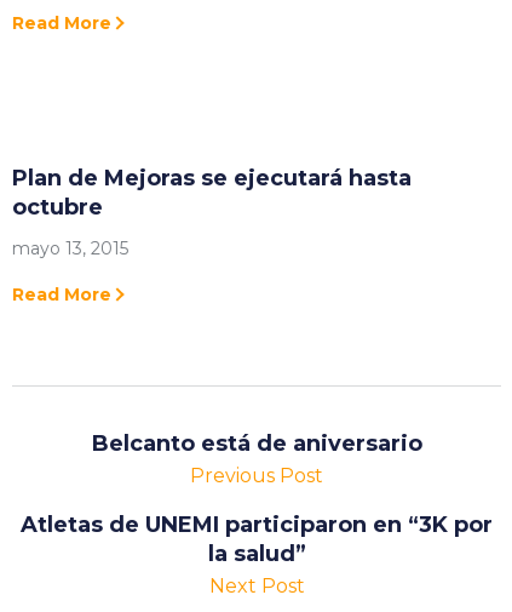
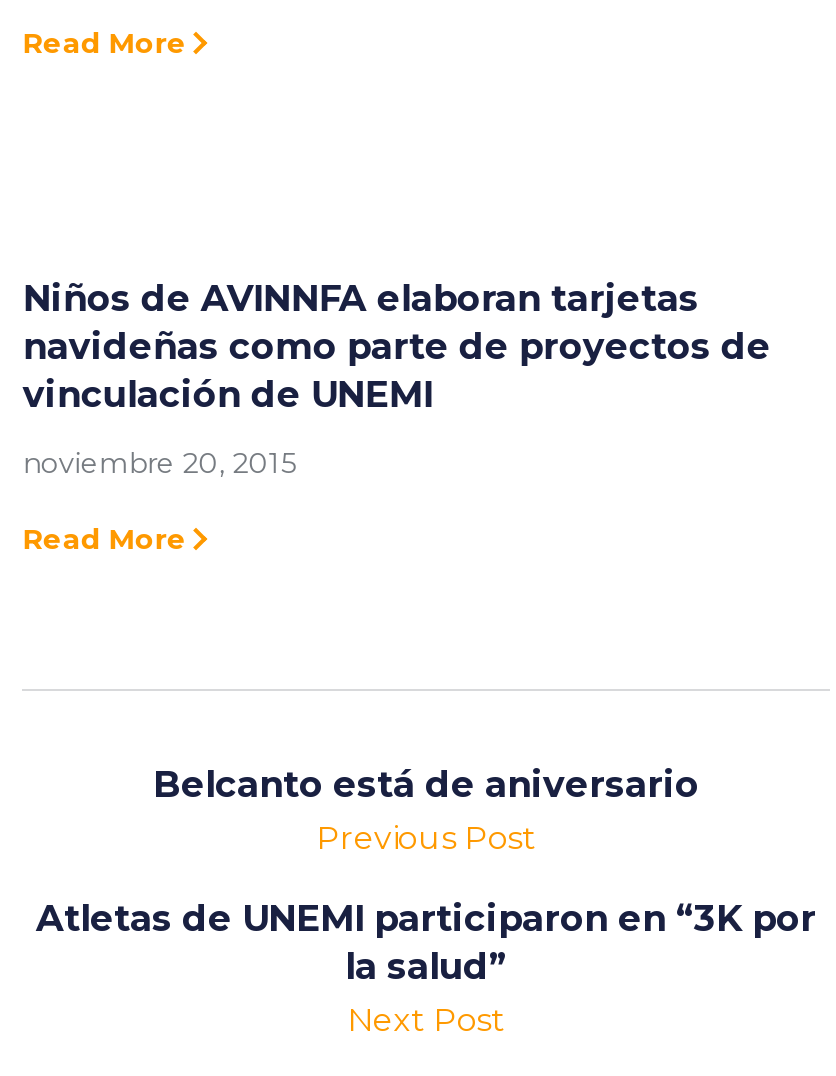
- Plan de Mejoras se ejecutará hasta
- octubre
+ Niños de AVINNFA elaboran tarjetas
+ navideñas como parte de proyectos de
+ vinculación de UNEMI

- mayo 13, 2015
+ noviembre 20, 2015
